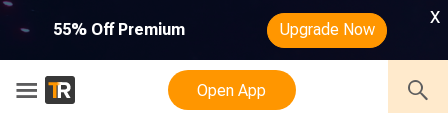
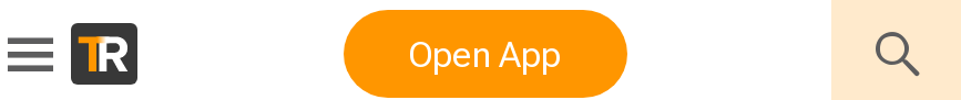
- x

- 55% Off Premium
- Upgrade Now
